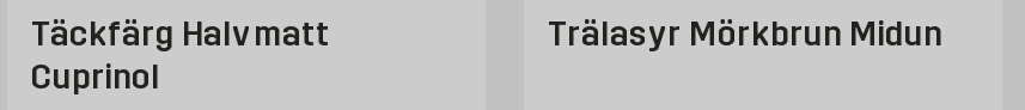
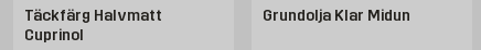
- Trälasyr Mörkbrun Midun
+ Grundolja Klar Midun
